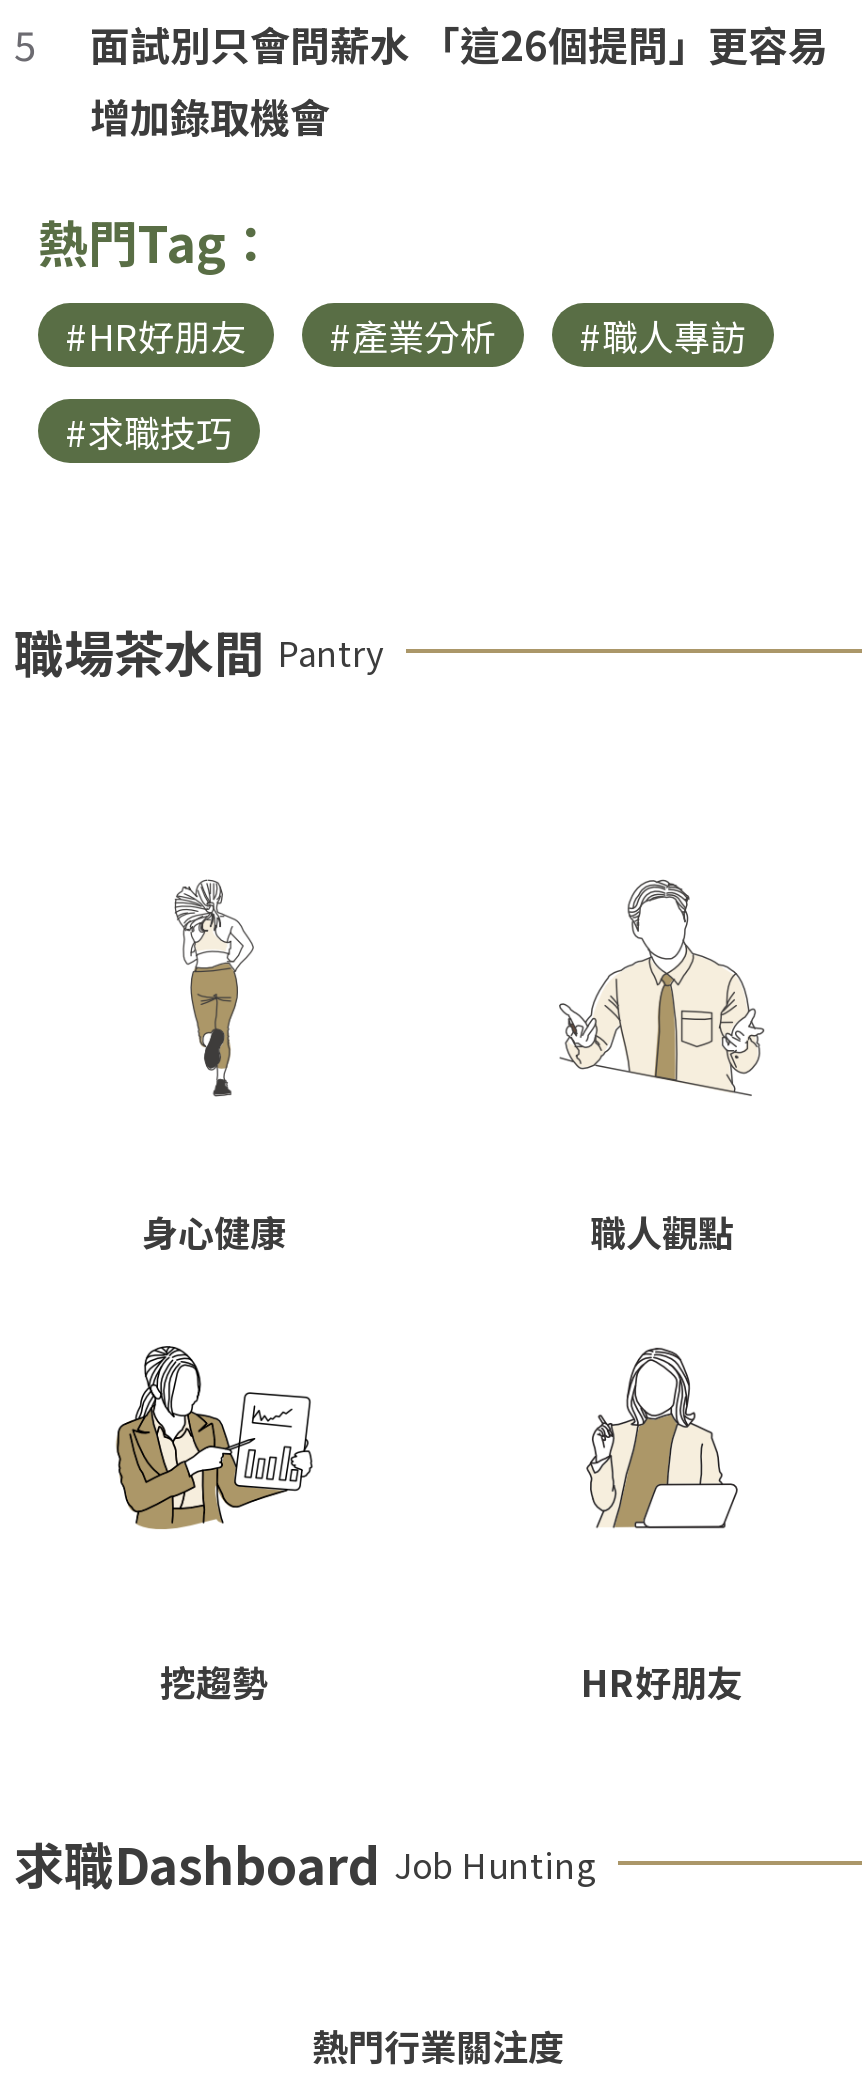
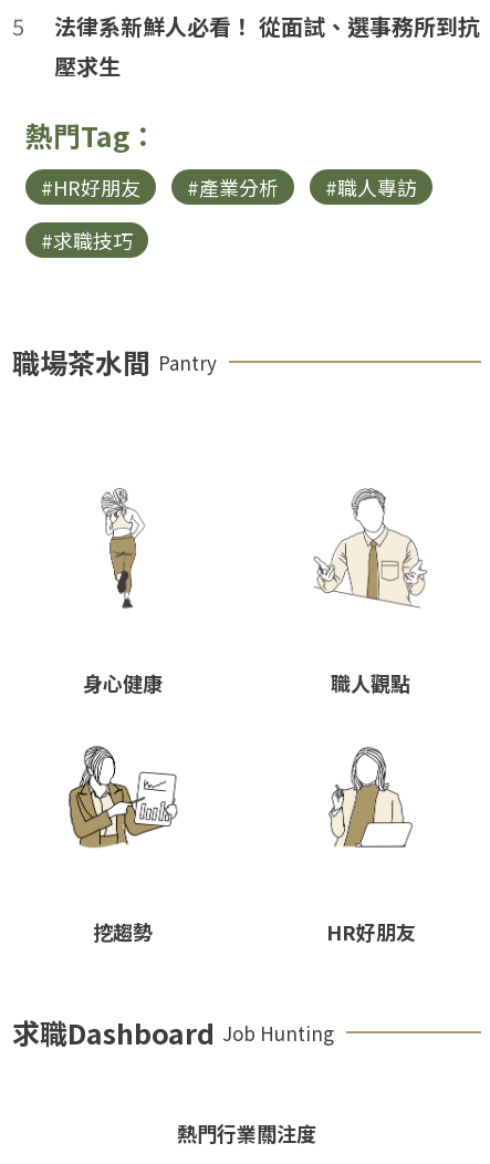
- 面試別只會問薪水 「這26個提問」更容易
- 增加錄取機會
+ 法律系新鮮人必看！ 從面試、選事務所到抗
+ 壓求生
